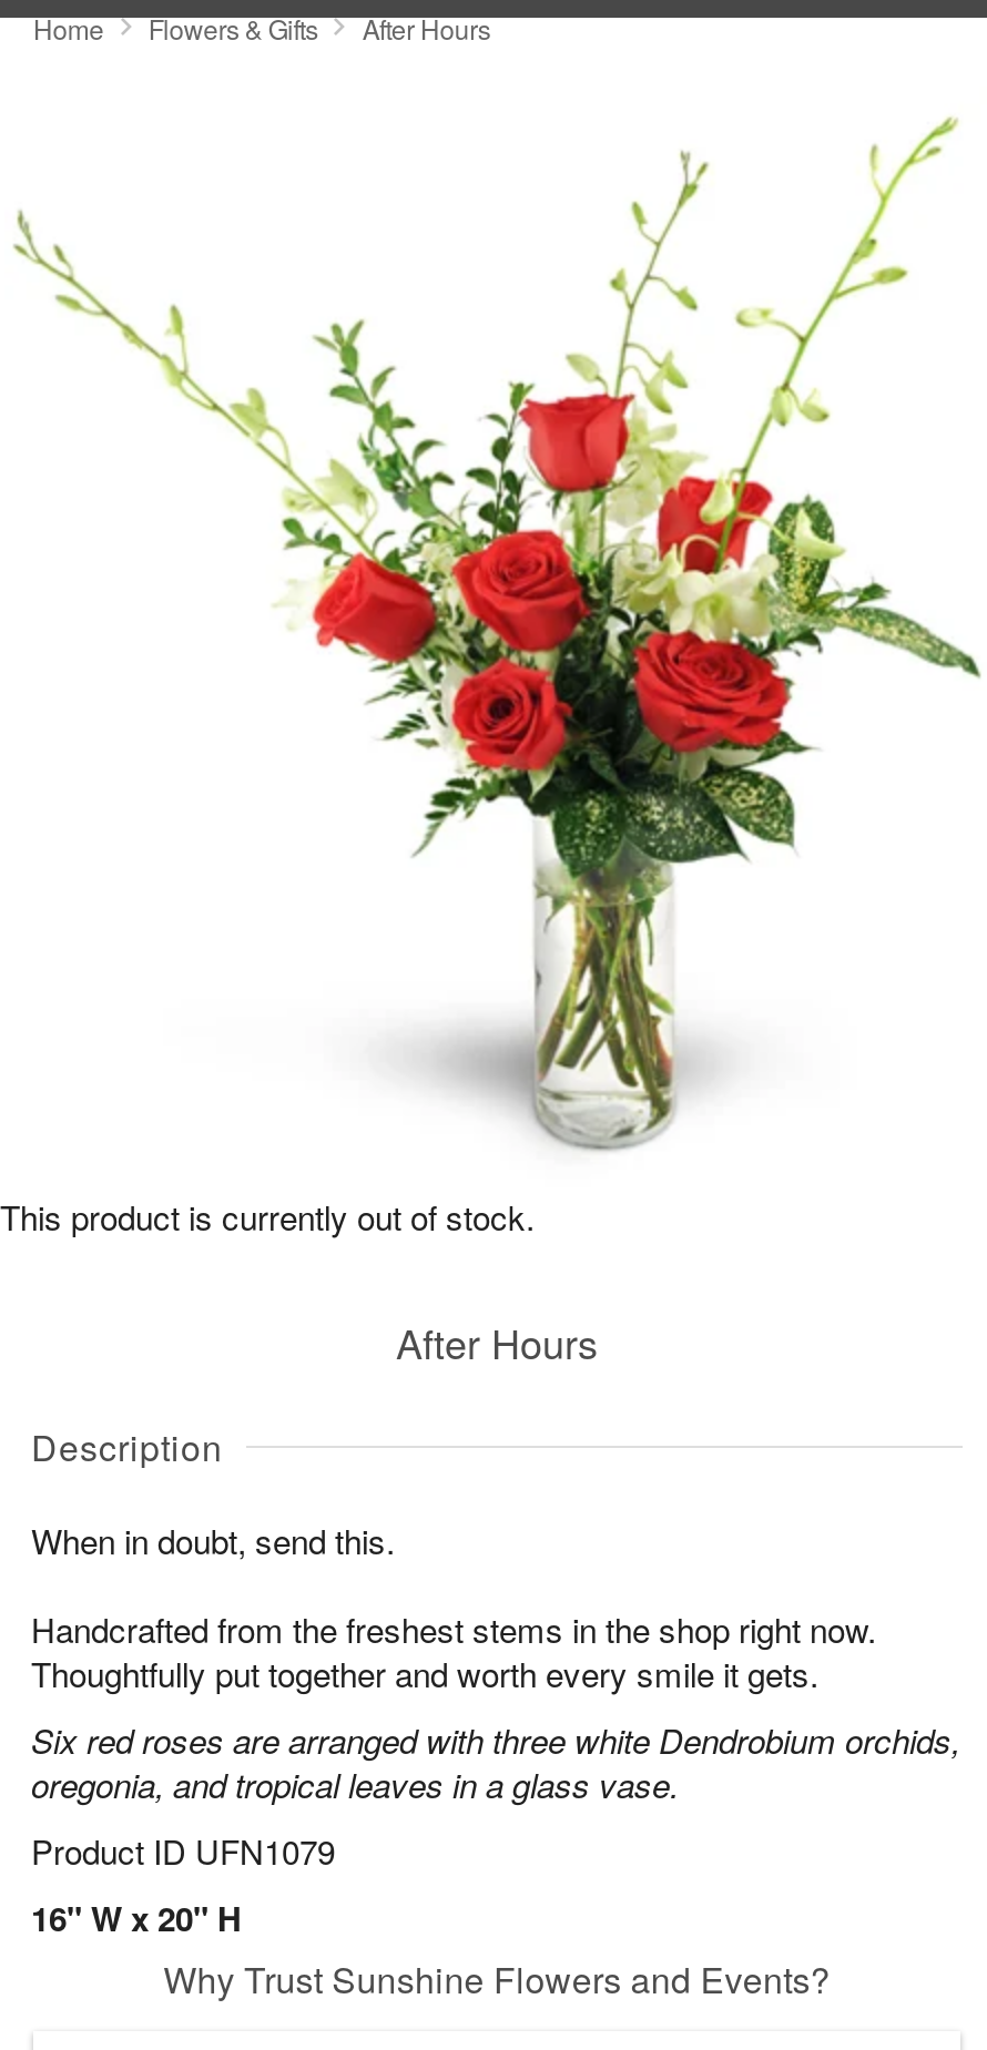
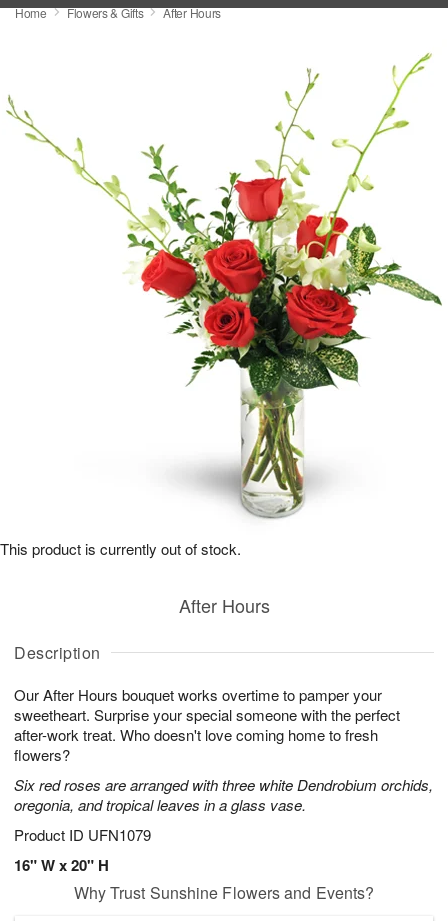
- When in doubt, send this.
- Handcrafted from the freshest stems in the shop right now.
- Thoughtfully put together and worth every smile it gets.
+ Our After Hours bouquet works overtime to pamper your
+ sweetheart. Surprise your special someone with the perfect
+ after-work treat. Who doesn't love coming home to fresh
+ flowers?
